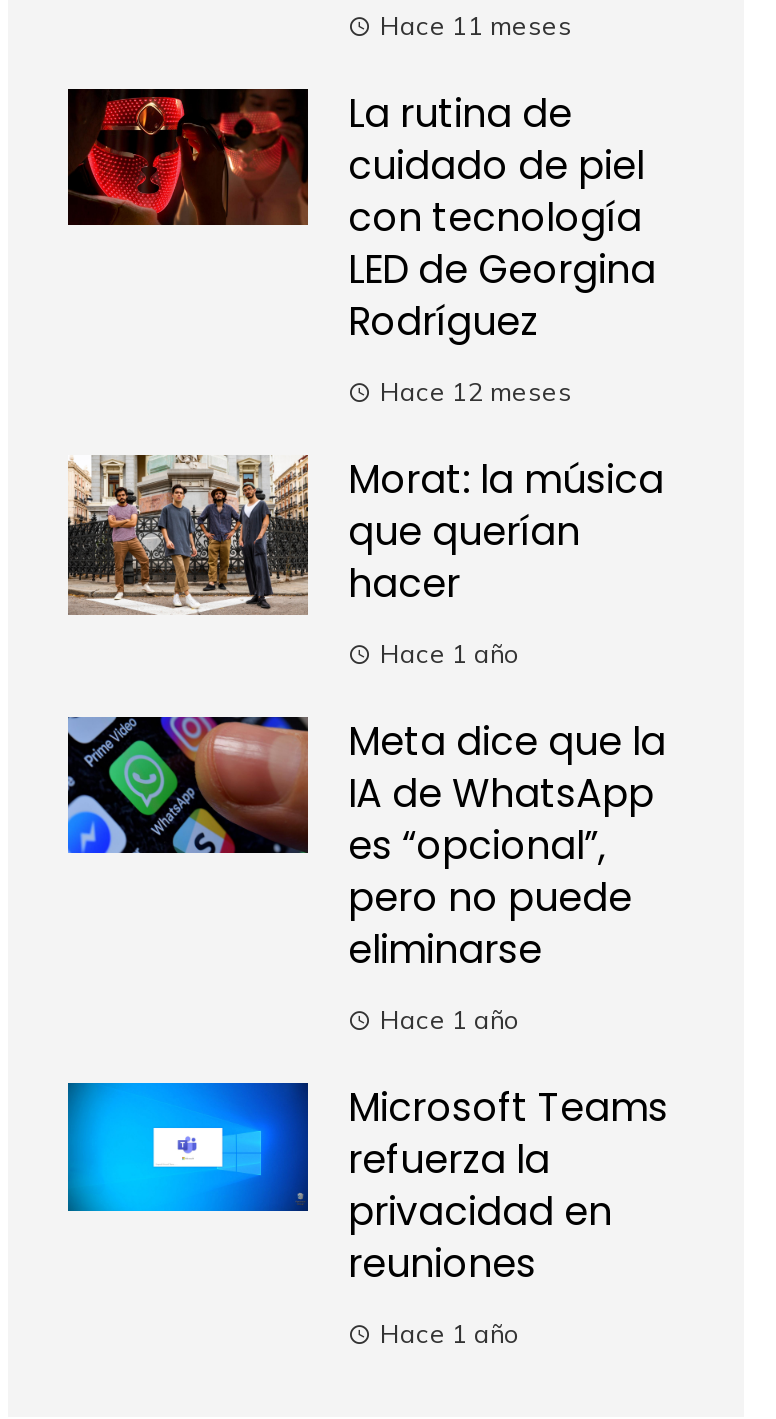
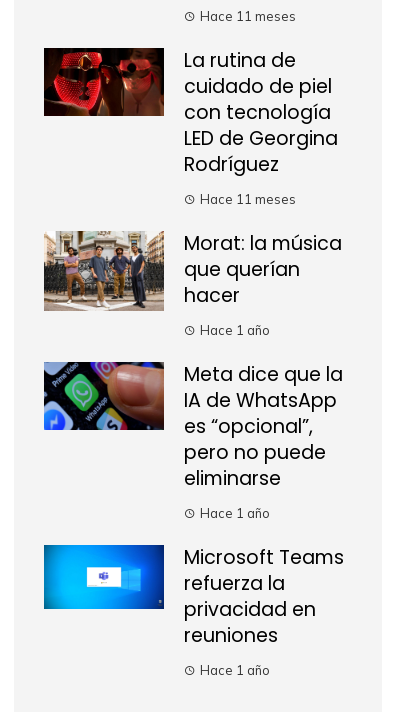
- Hace 12 meses
+ Hace 11 meses
